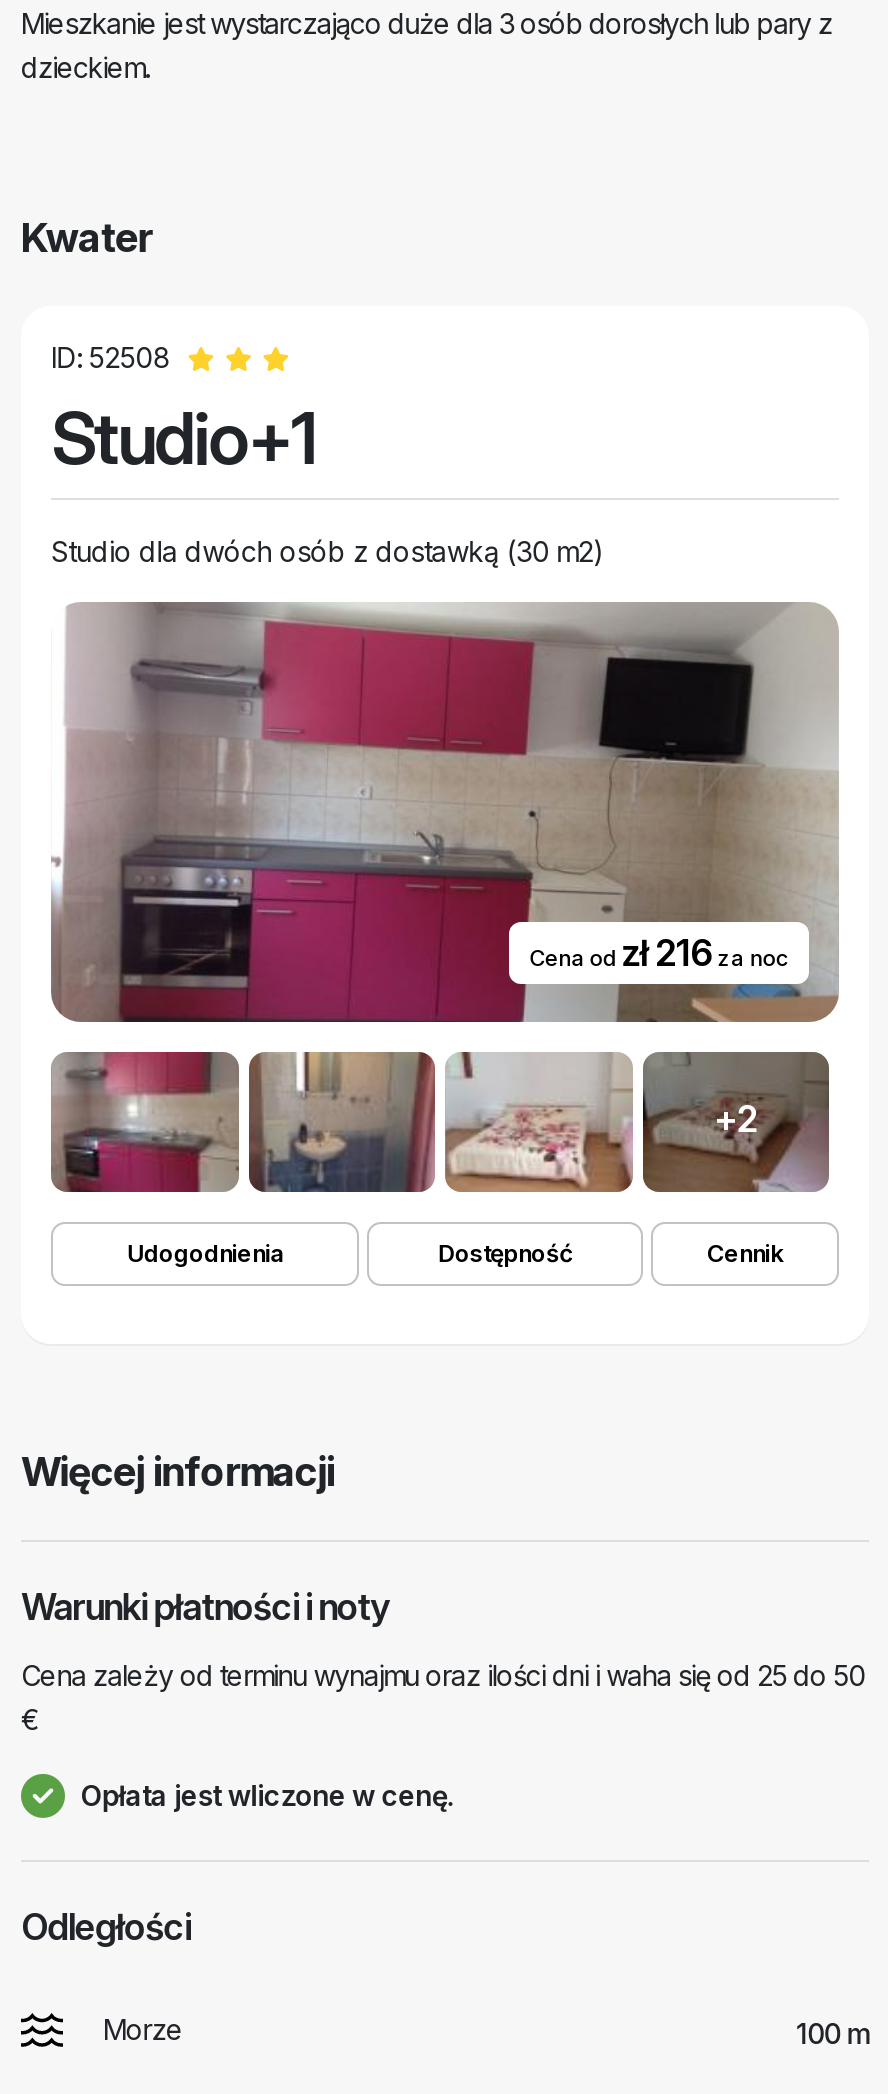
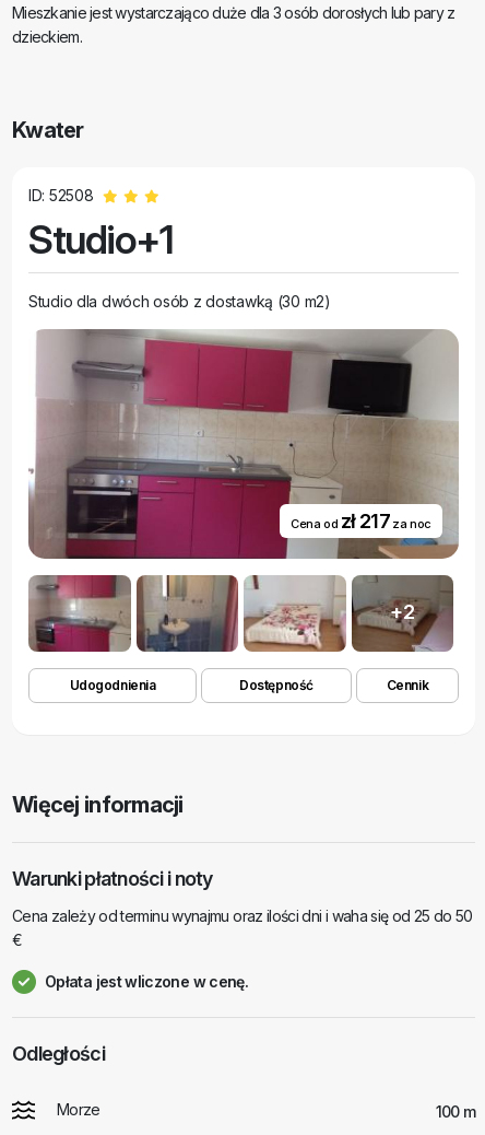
- Cena od zł 216za noc
+ Cena od zł 217za noc
